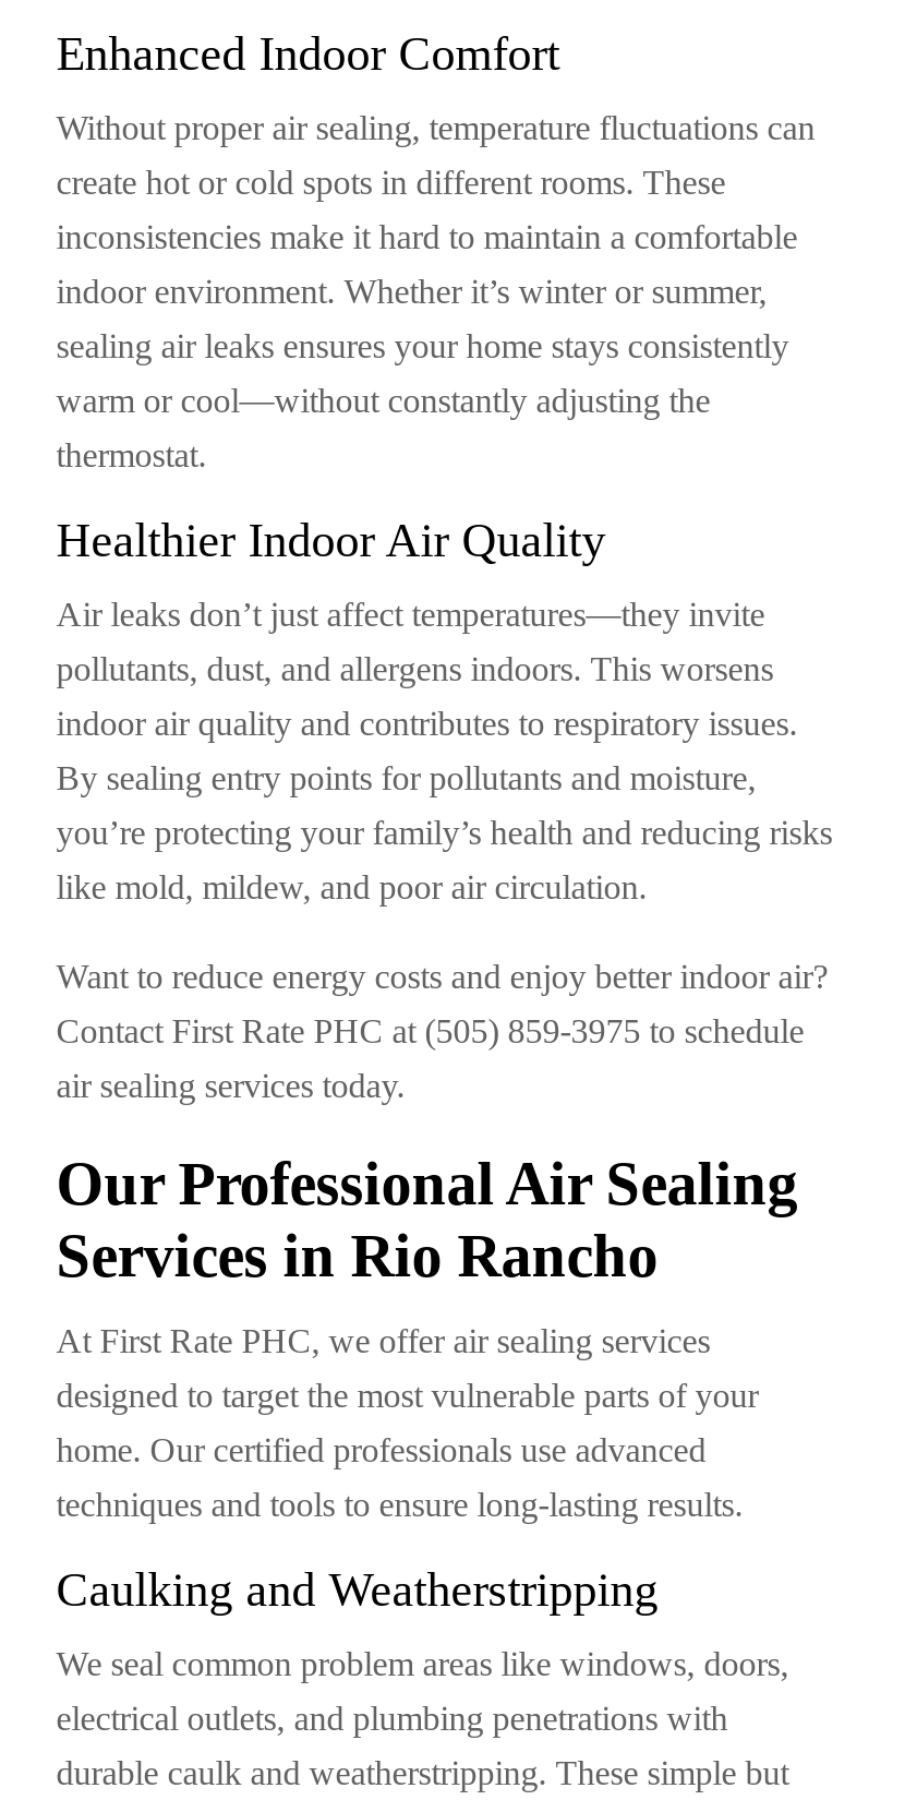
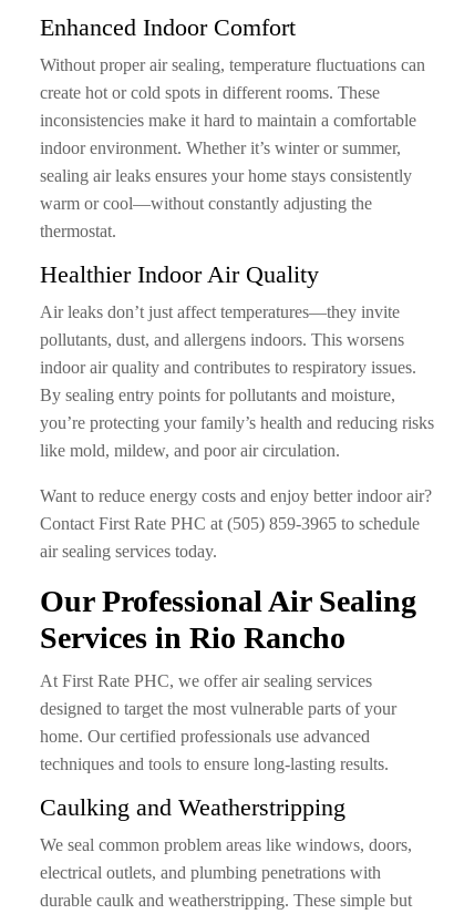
- Contact First Rate PHC at (505) 859-3975 to schedule
+ Contact First Rate PHC at (505) 859-3965 to schedule
